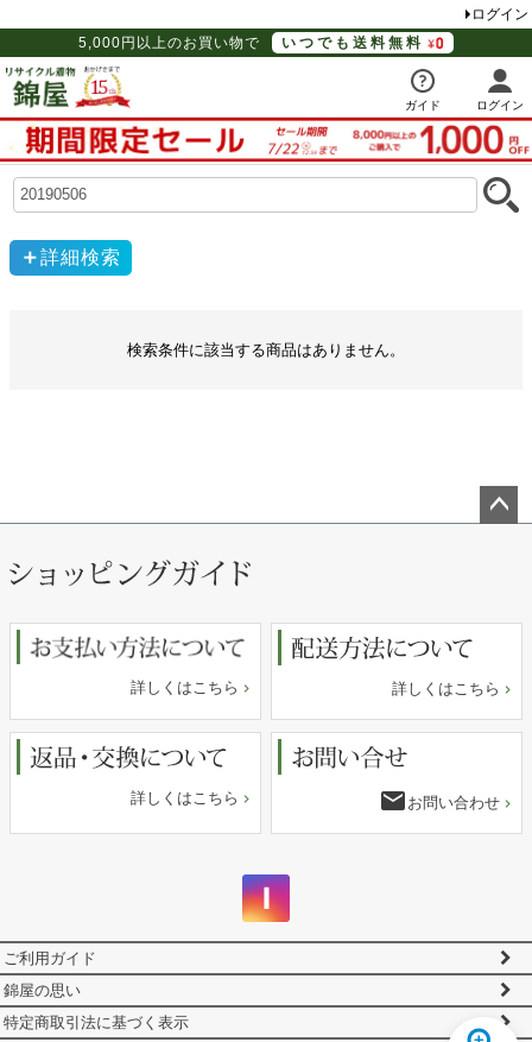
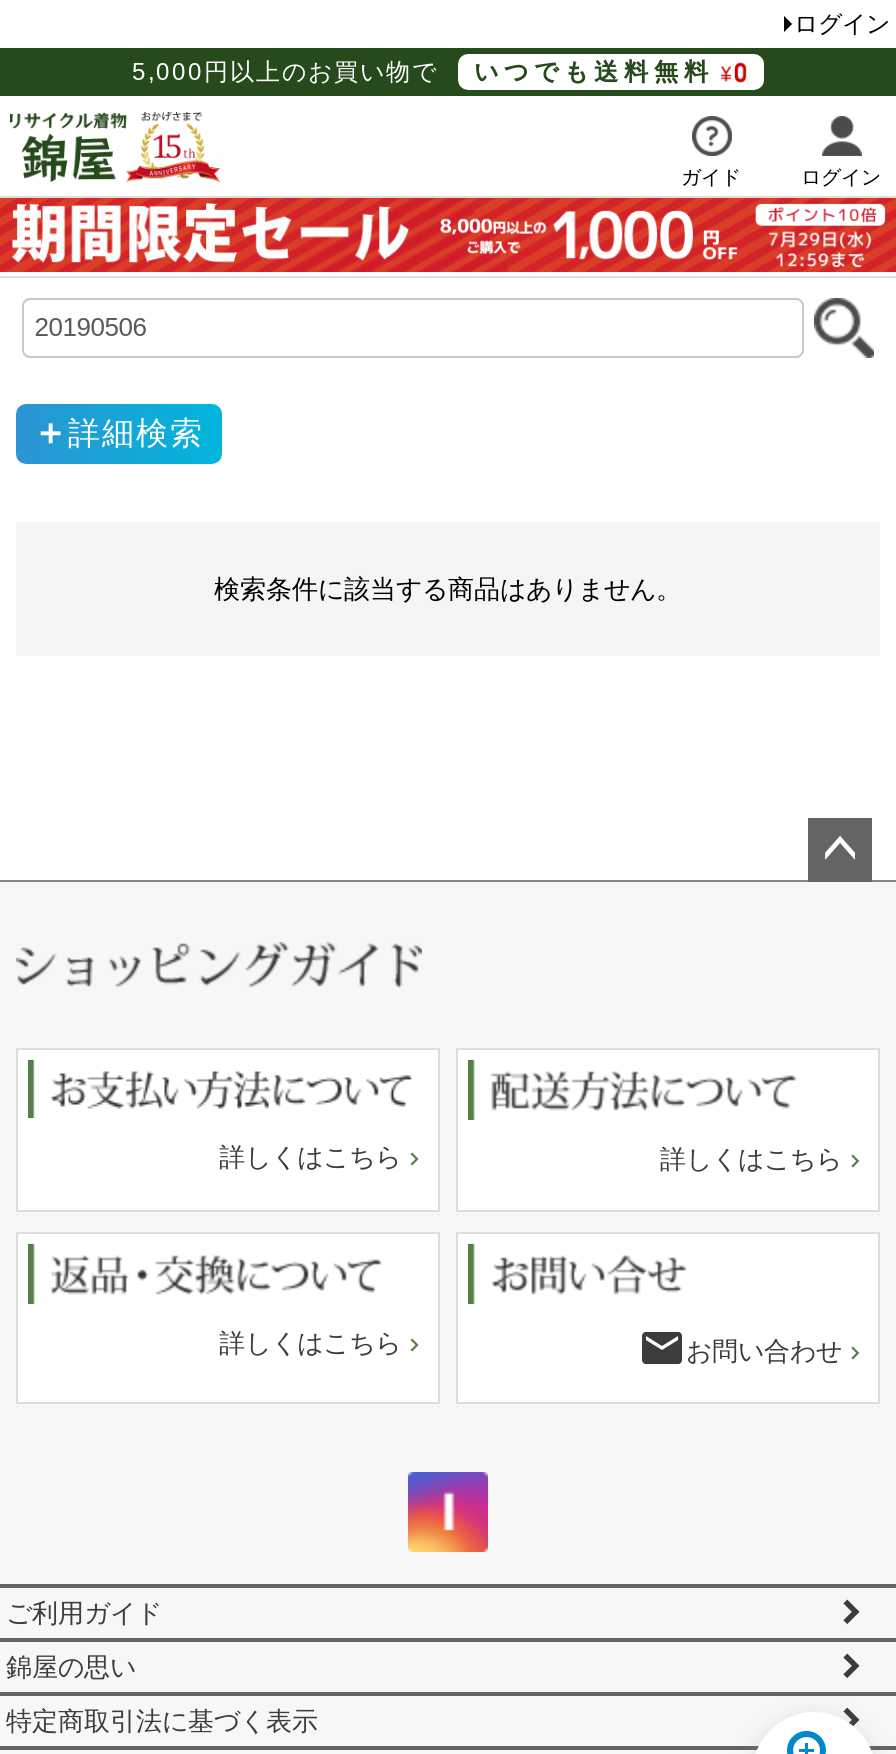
- [image]
+ [image]
